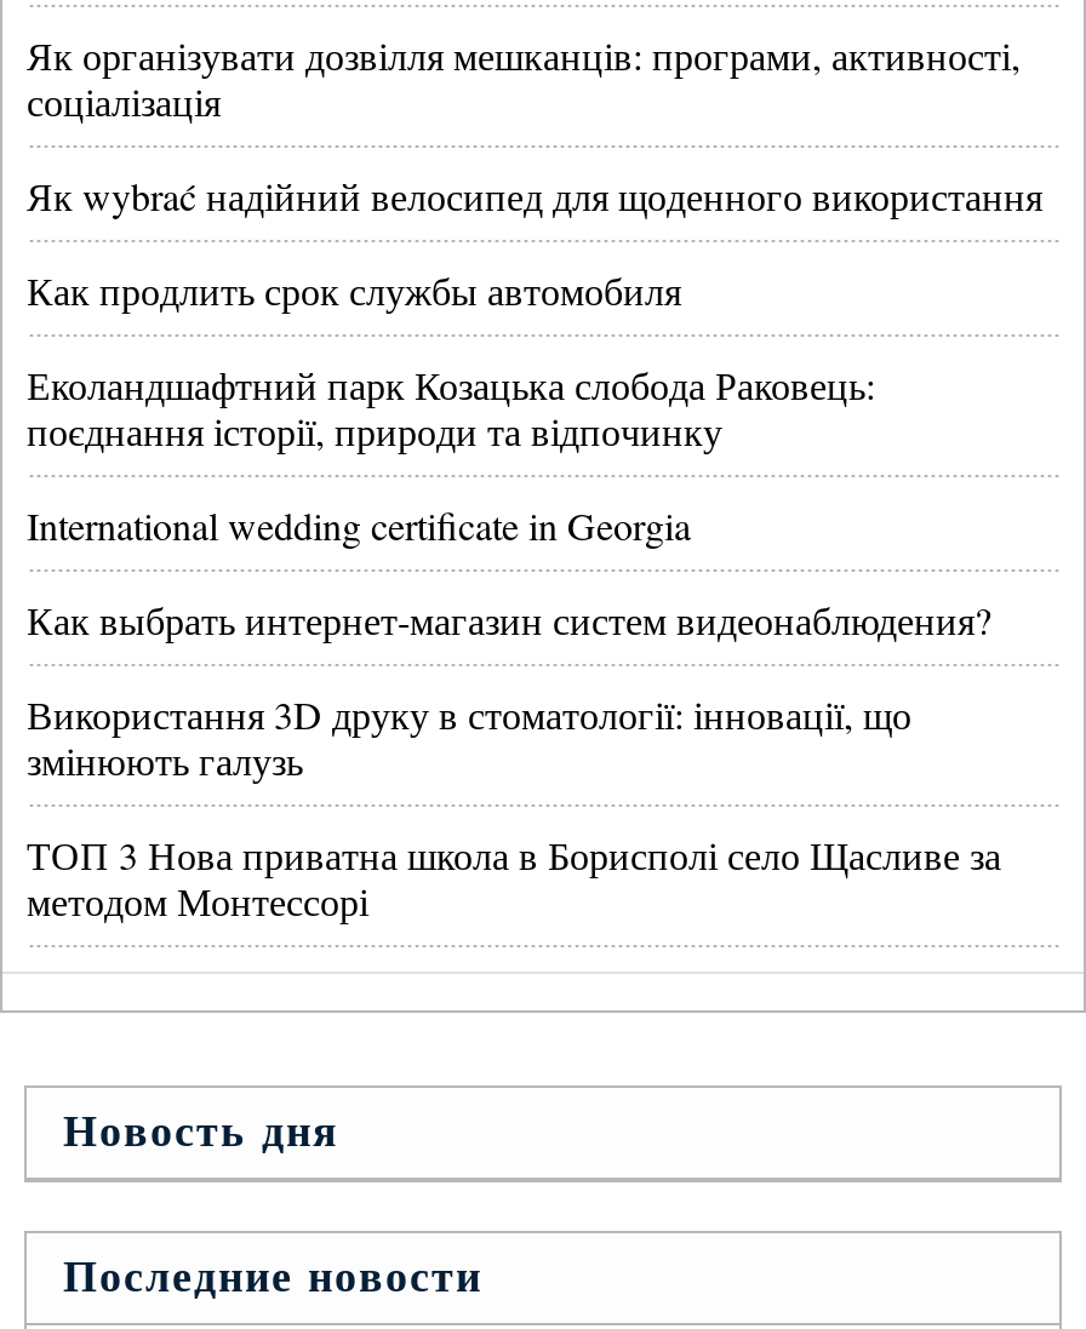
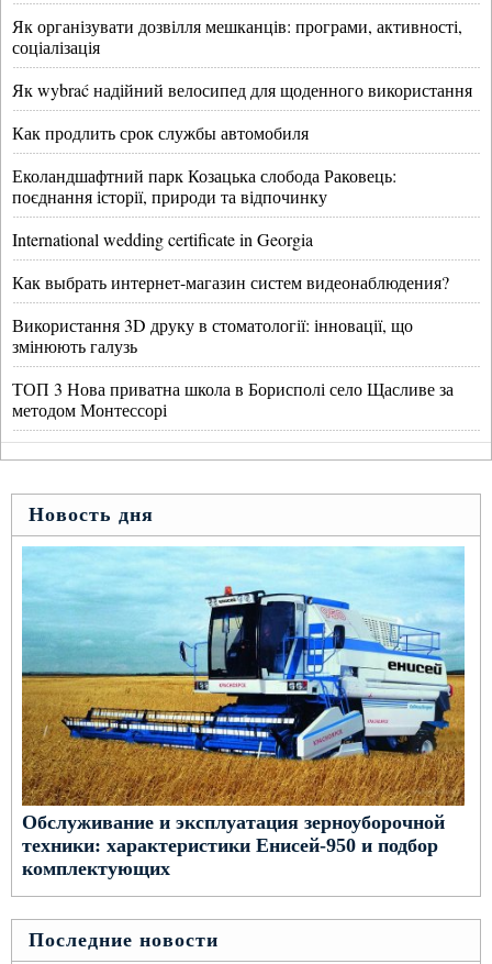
+ [image]
+ Обслуживание и эксплуатация зерноуборочной
+ техники: характеристики Енисей-950 и подбор
+ комплектующих
